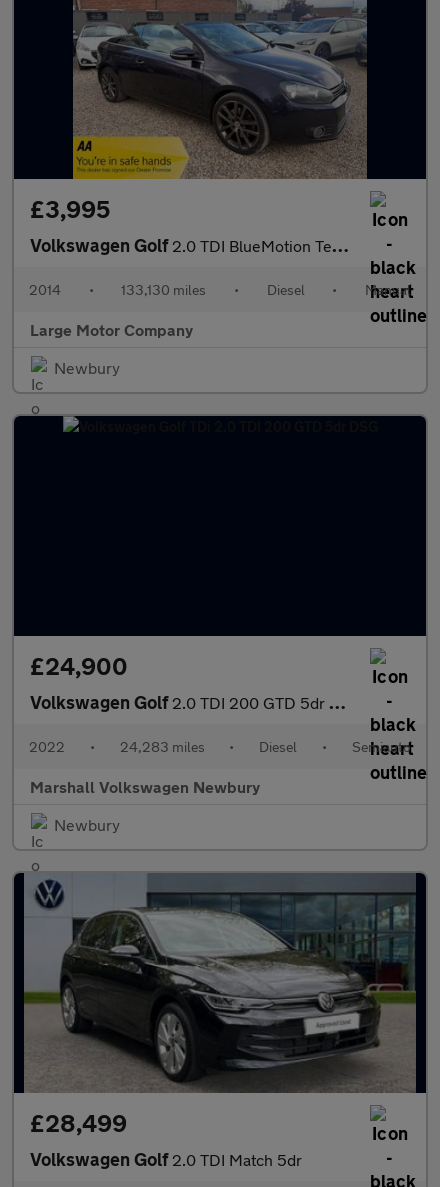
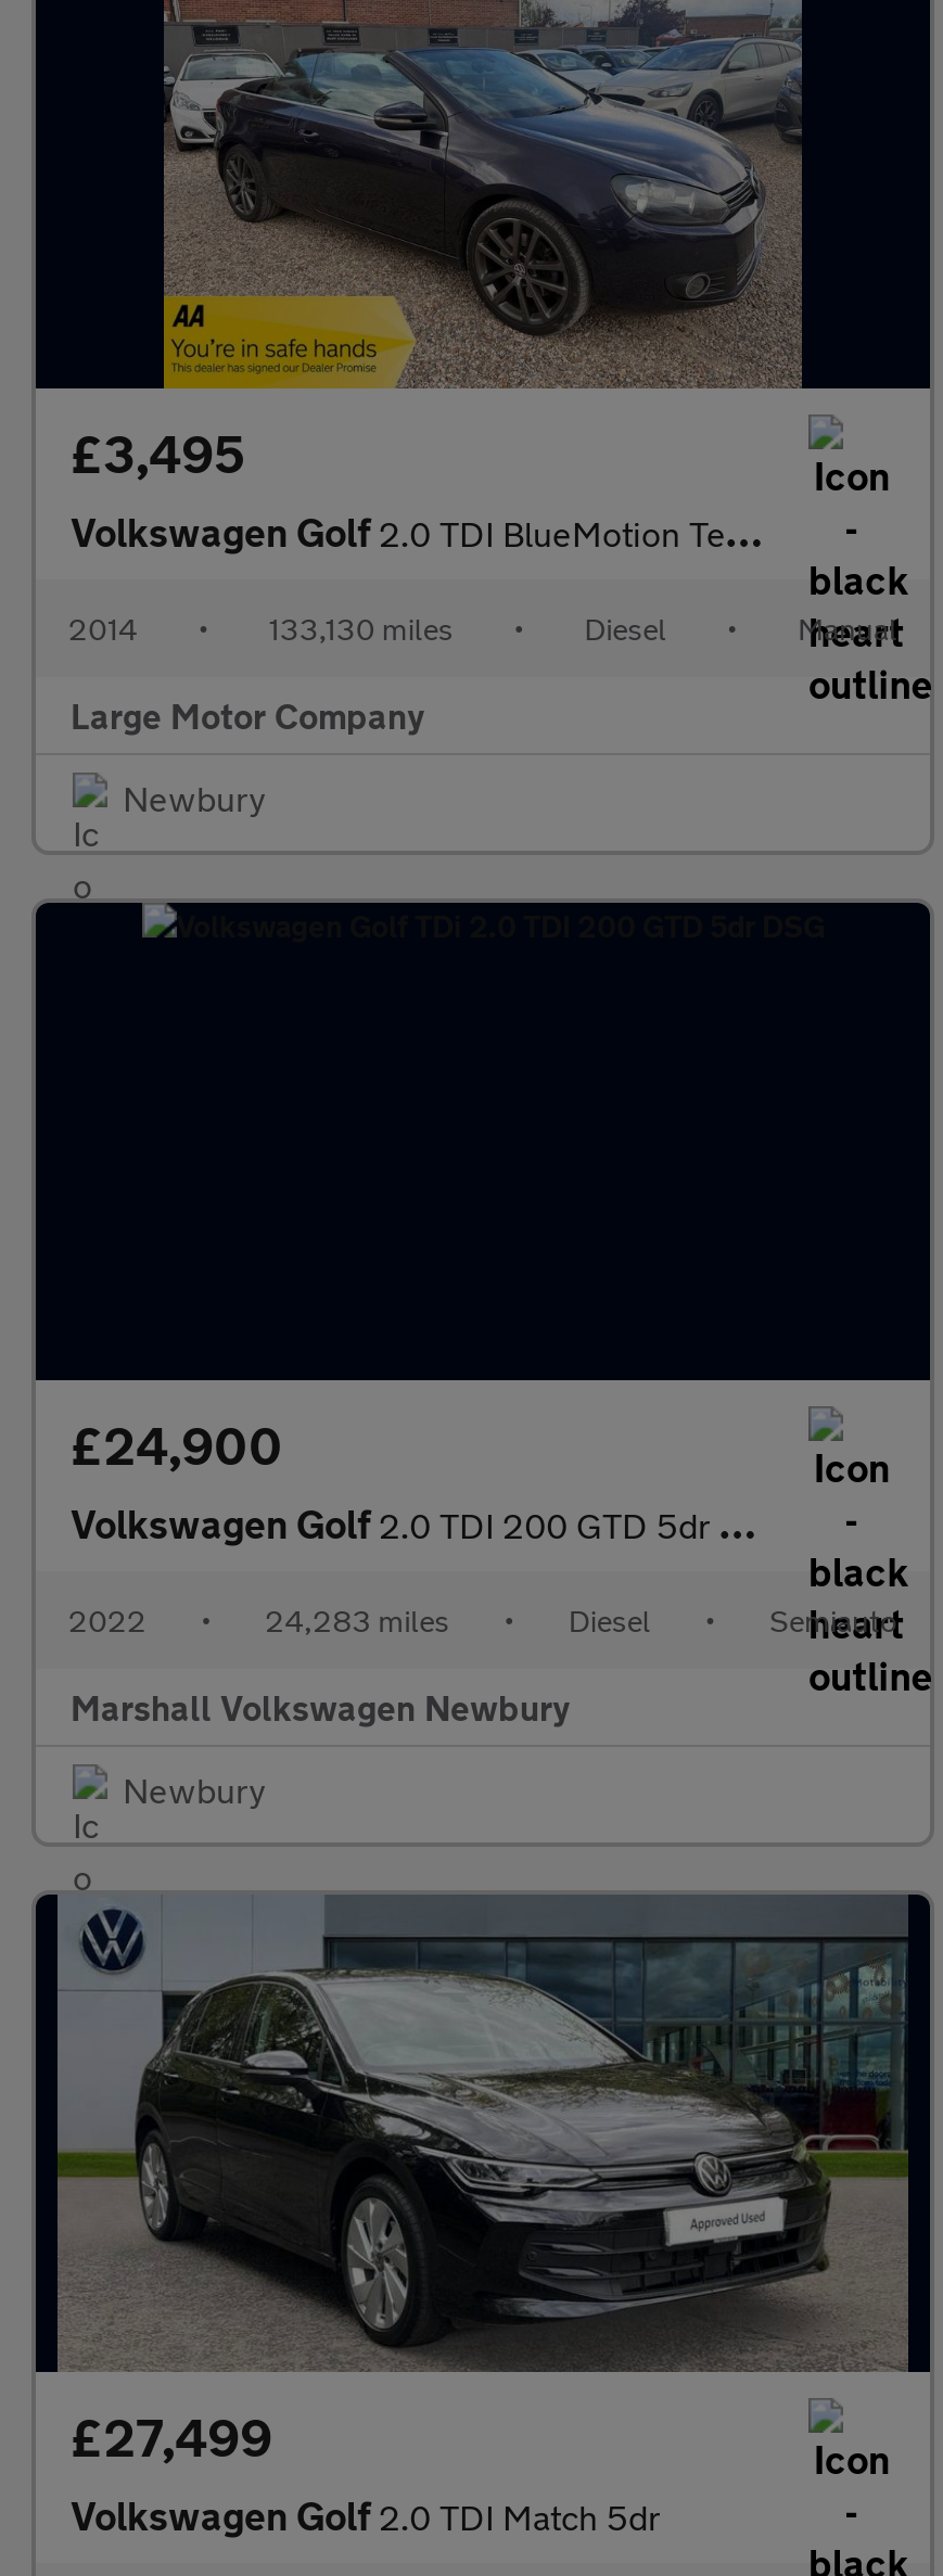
- £3,995
+ £3,495

- £28,499
+ £27,499
